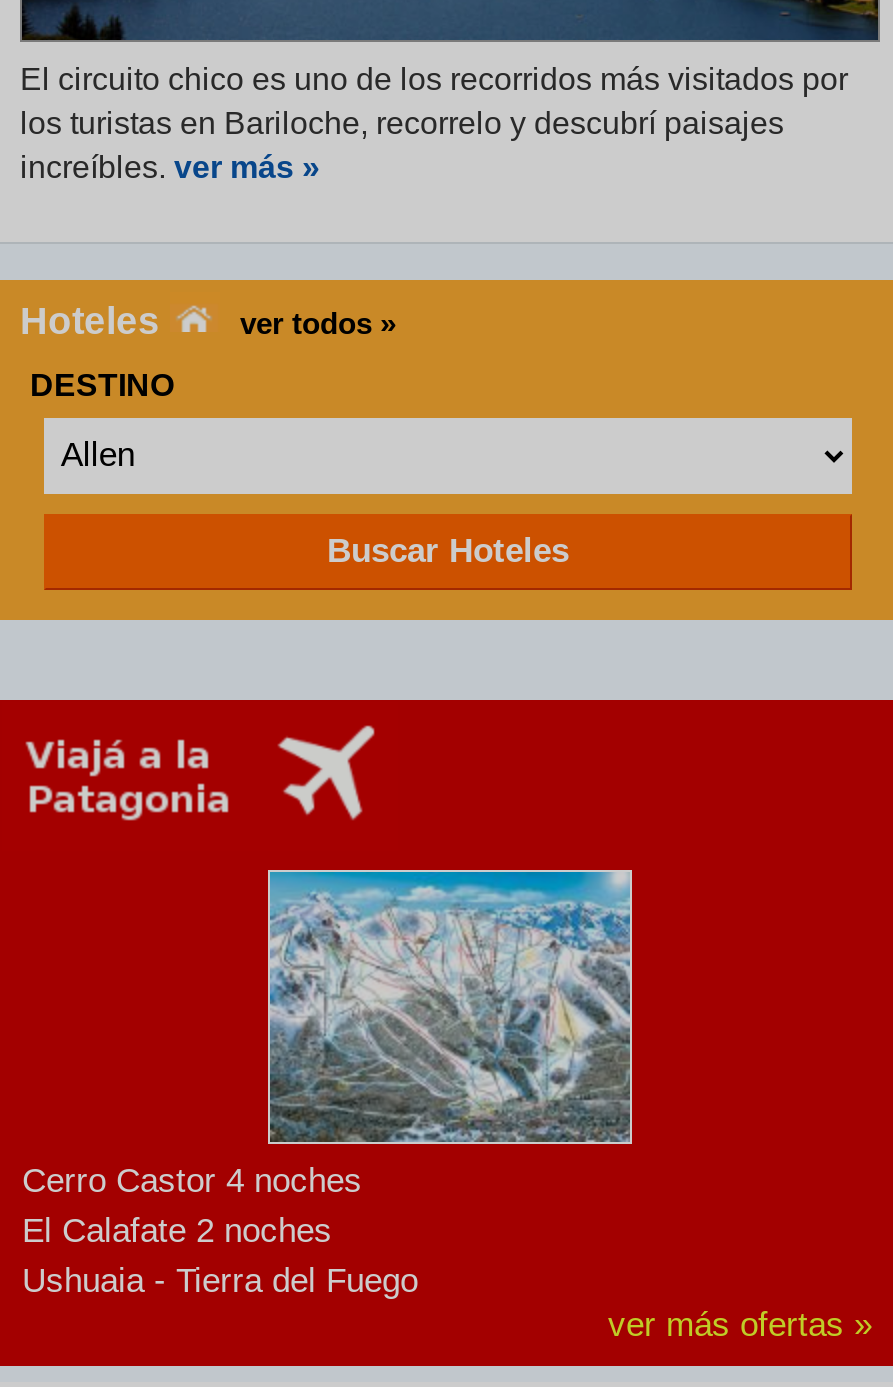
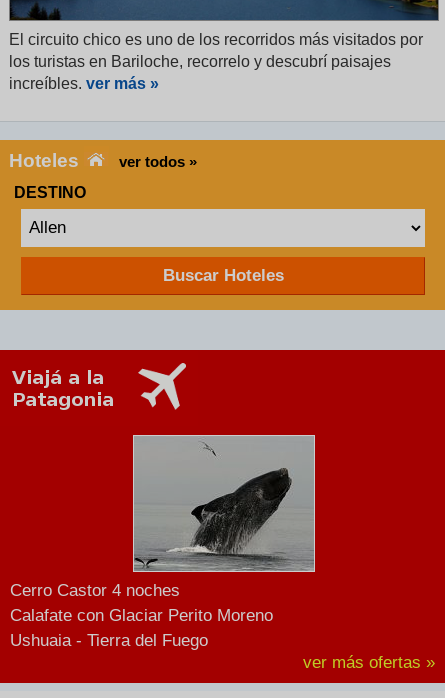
- [image]
- El Calafate 2 noches
+ [image]
+ Calafate con Glaciar Perito Moreno
